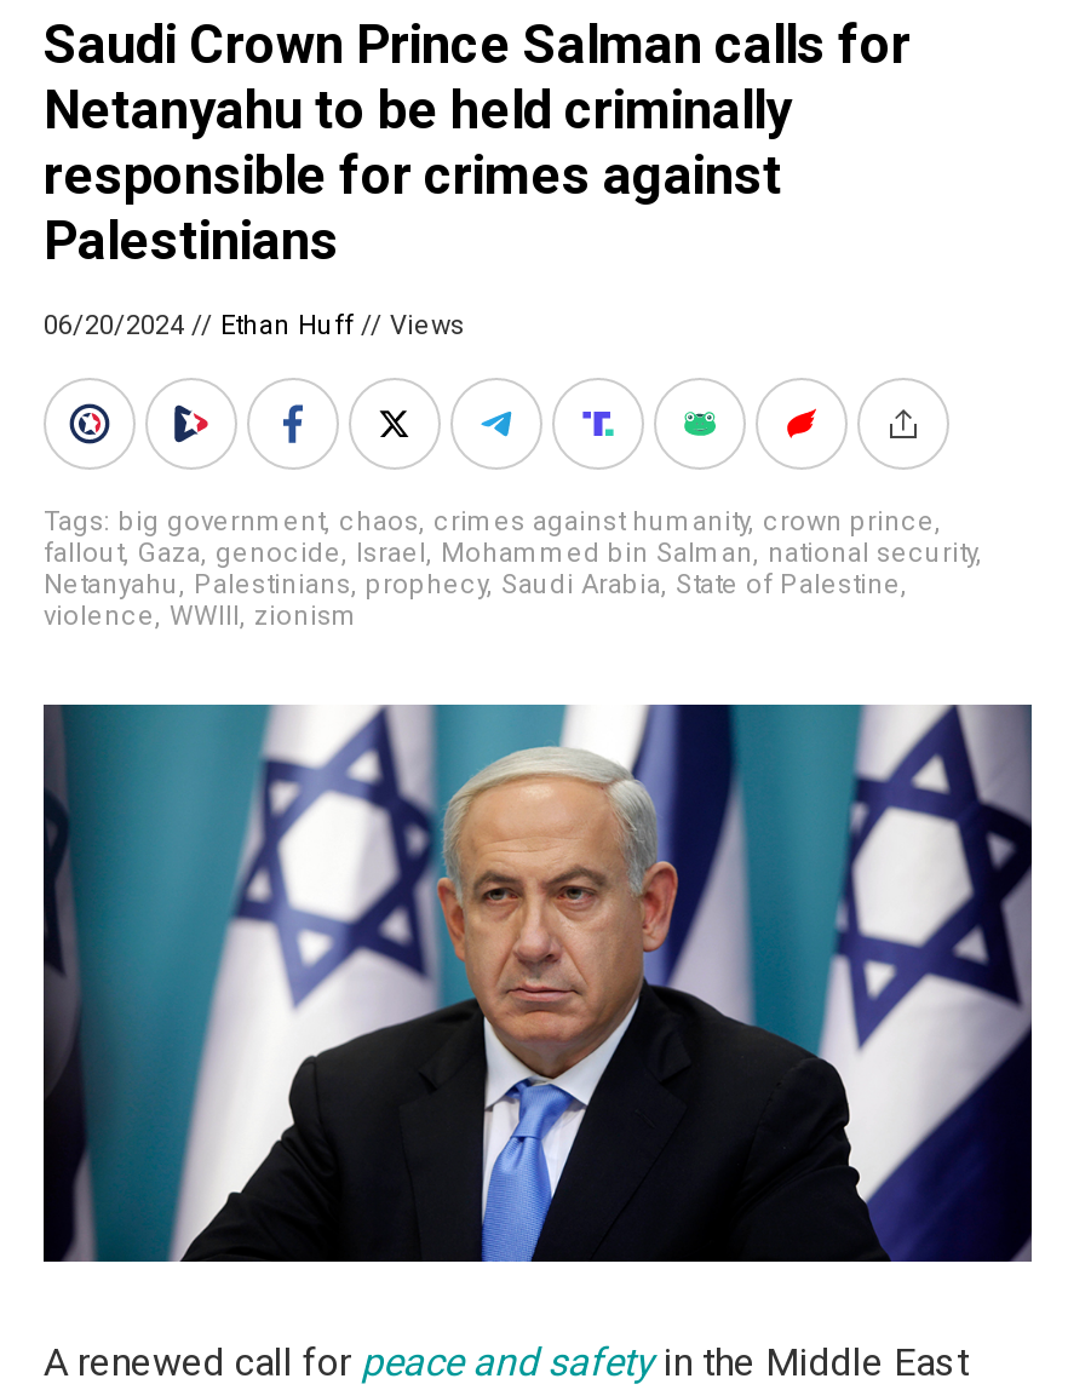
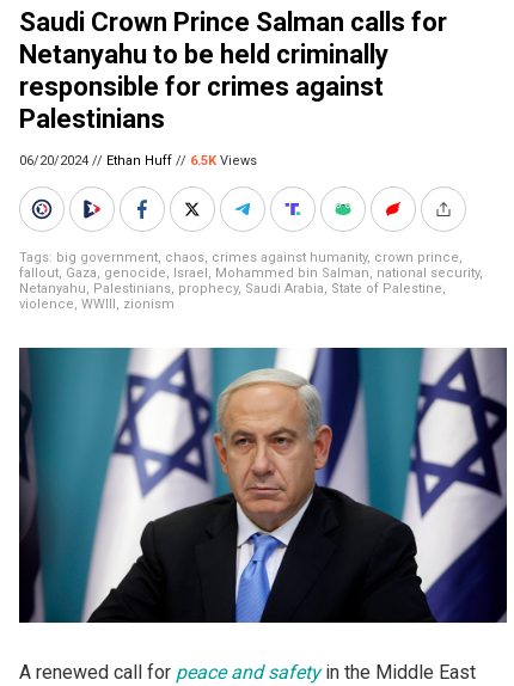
- 06/20/2024 // Ethan Huff // Views
+ 06/20/2024 // Ethan Huff // 6.5K Views
